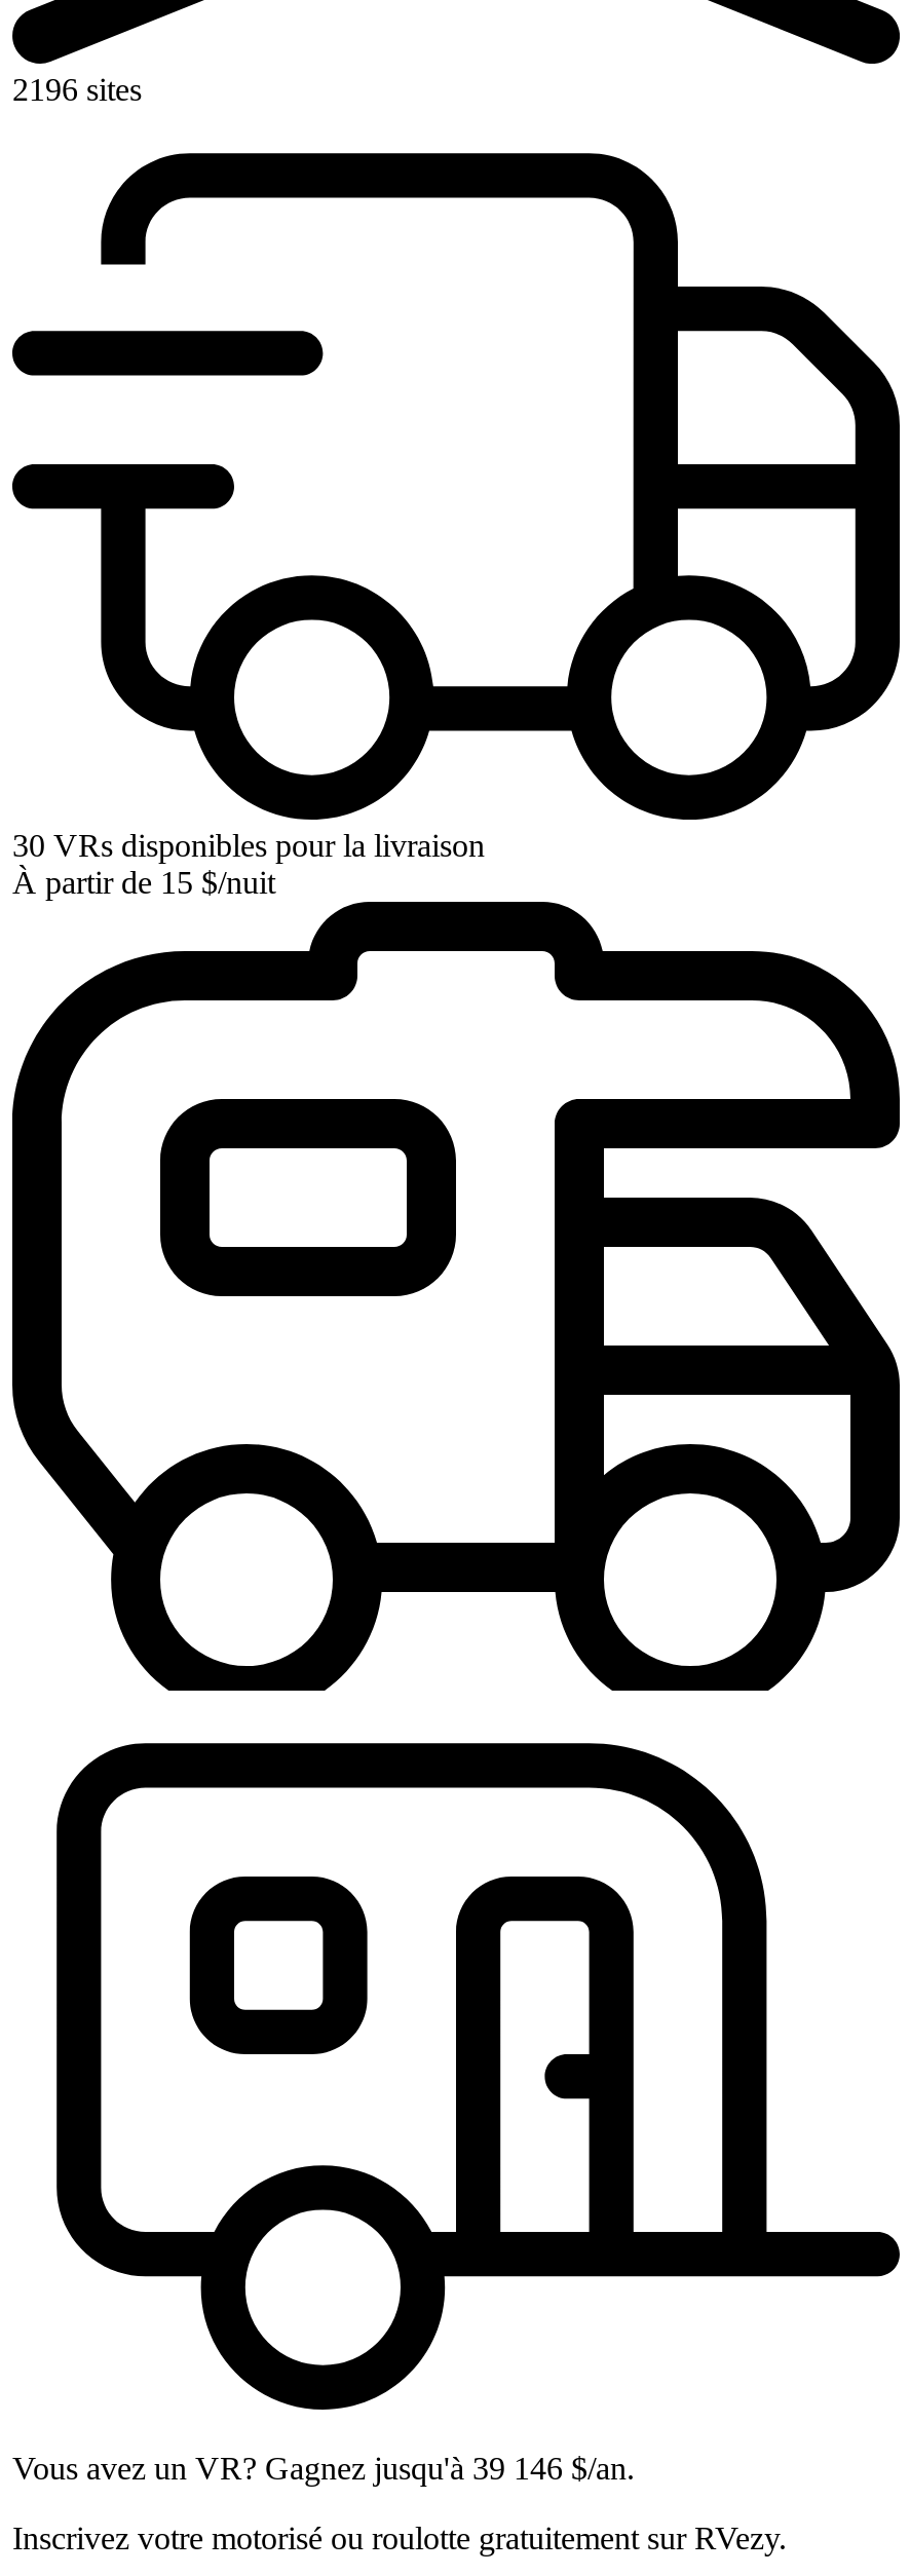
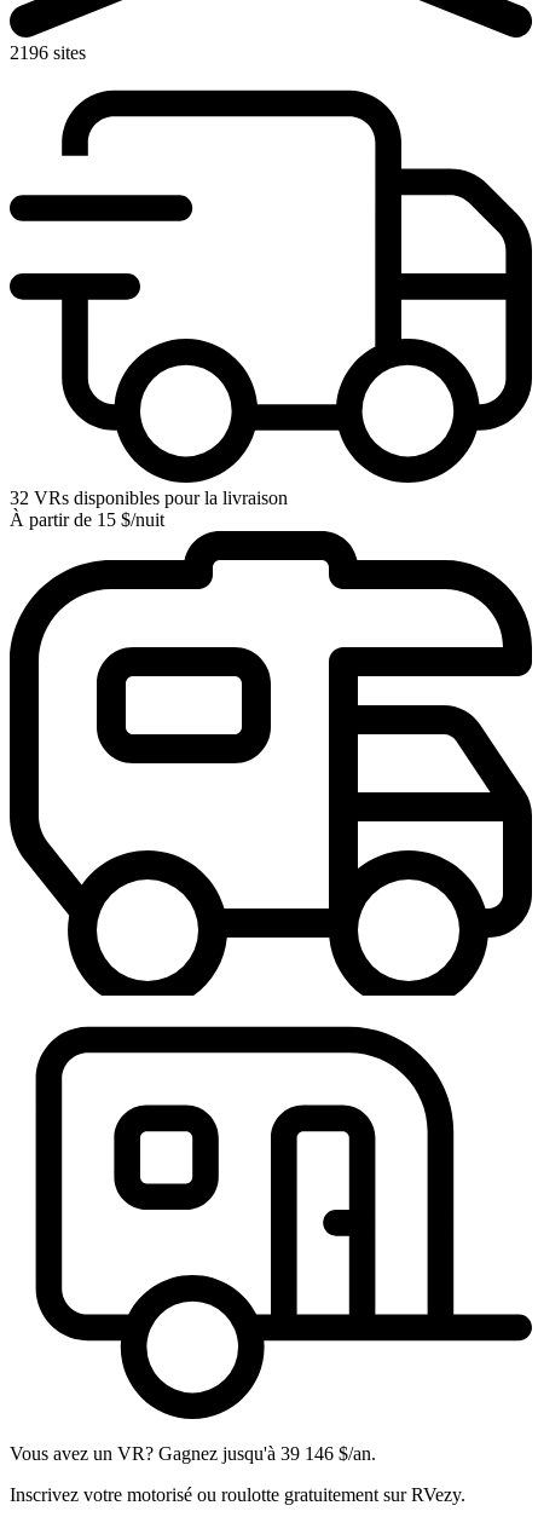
- 30 VRs disponibles pour la livraison
+ 32 VRs disponibles pour la livraison
